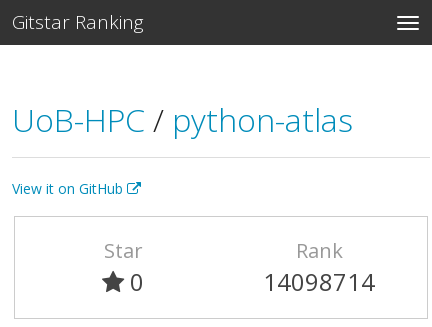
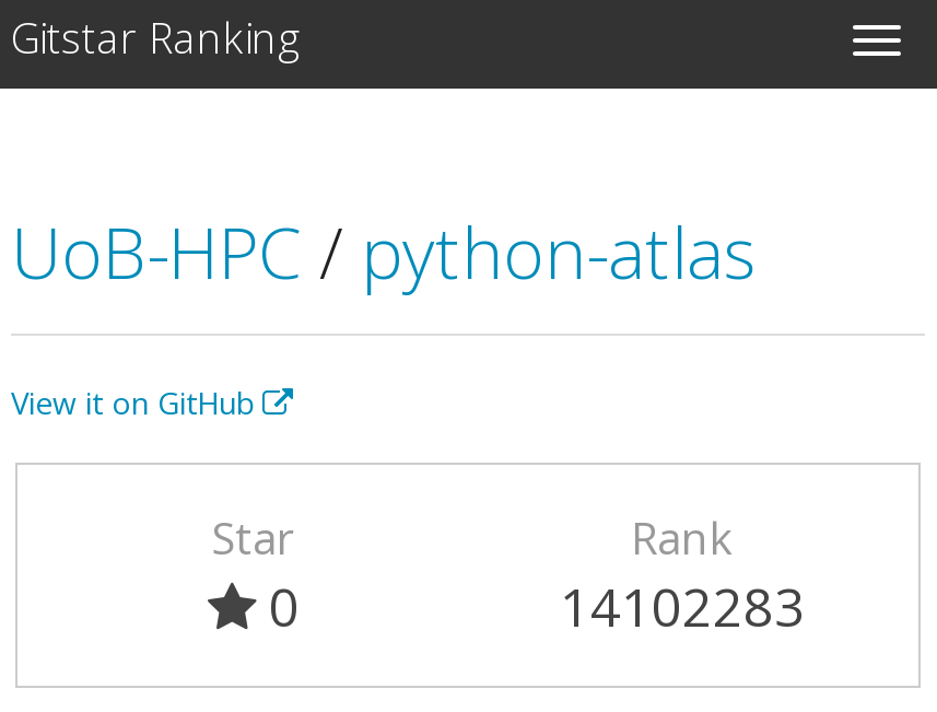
- 14098714
+ 14102283
